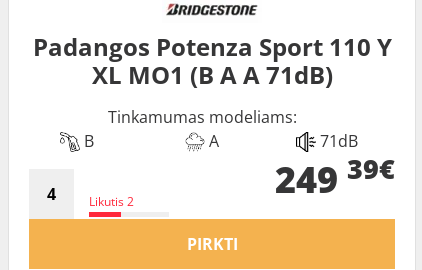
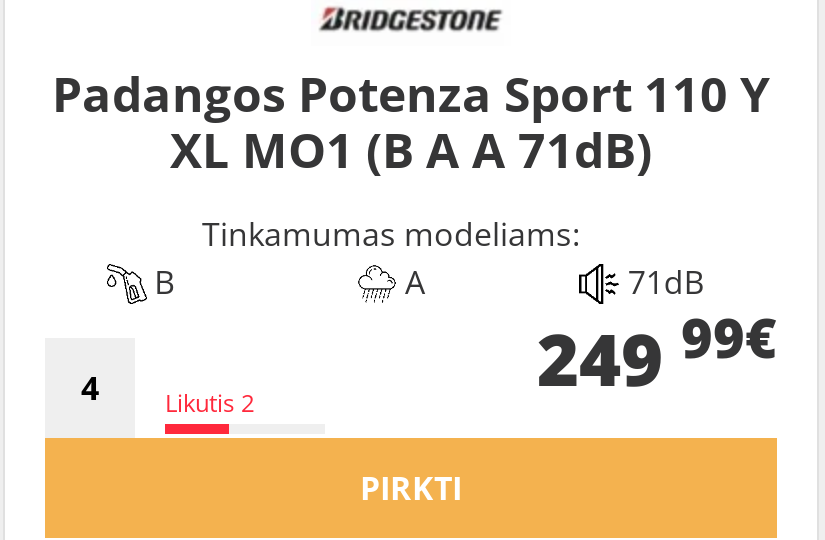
- 249 39€
+ 249 99€
